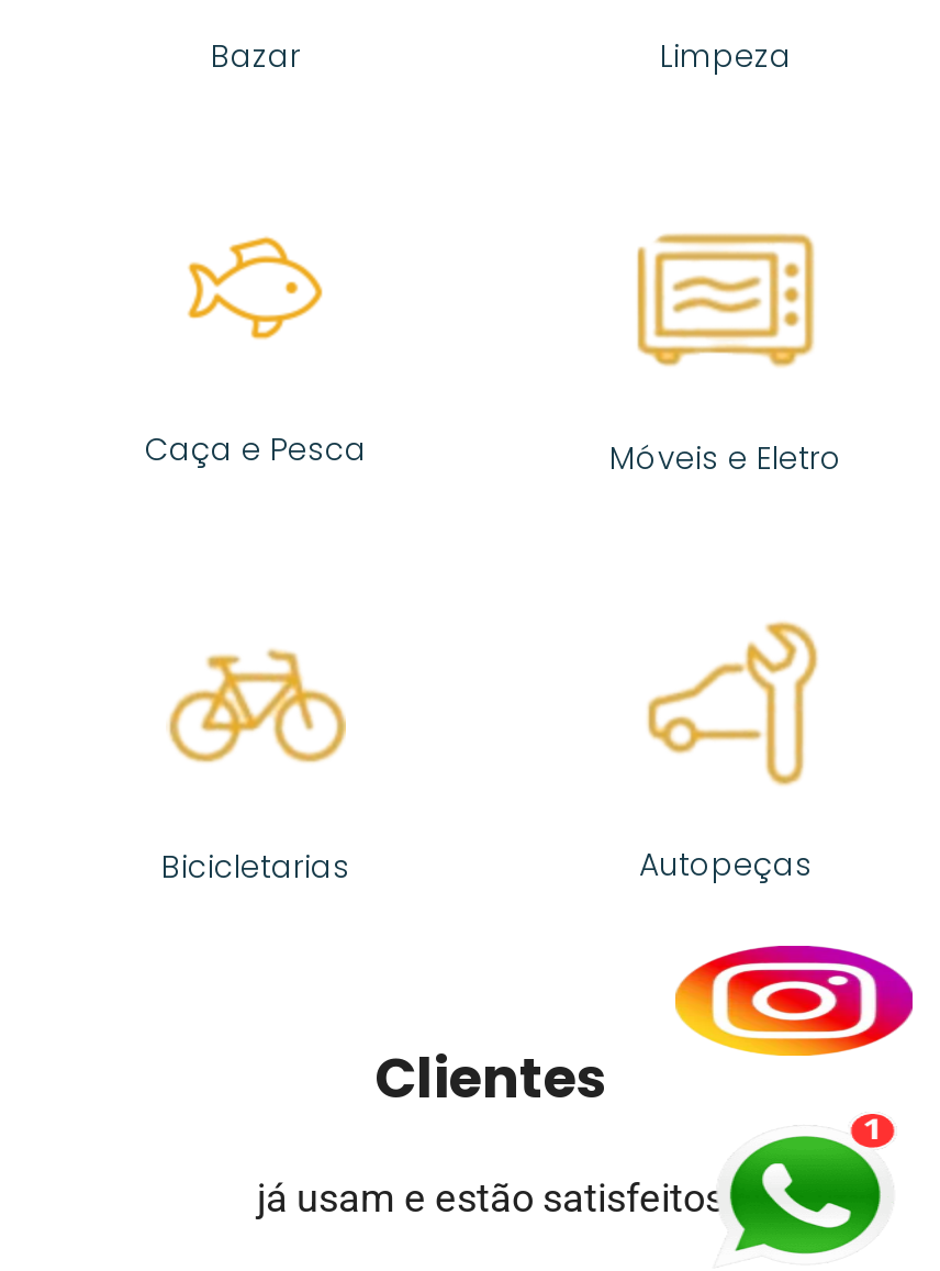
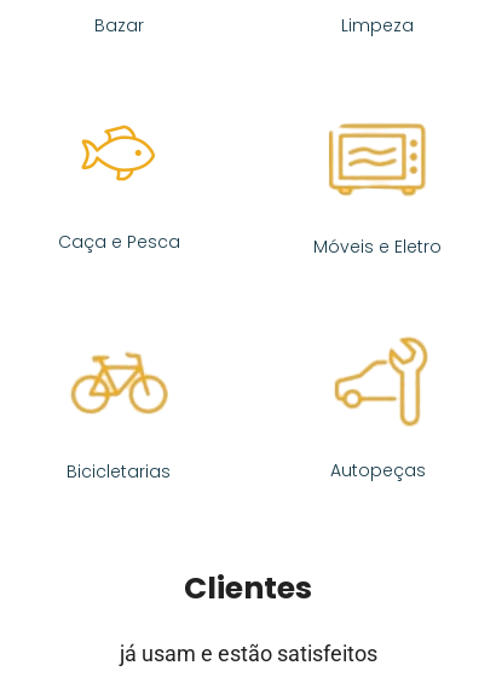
- [image]

- [image]
